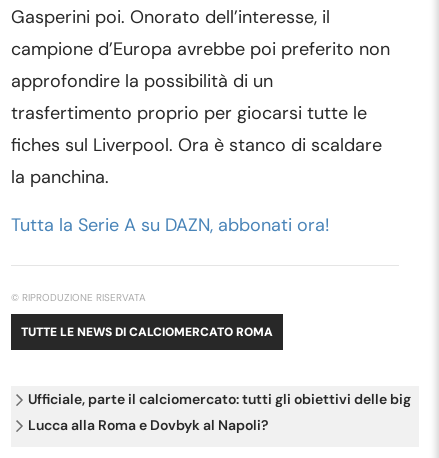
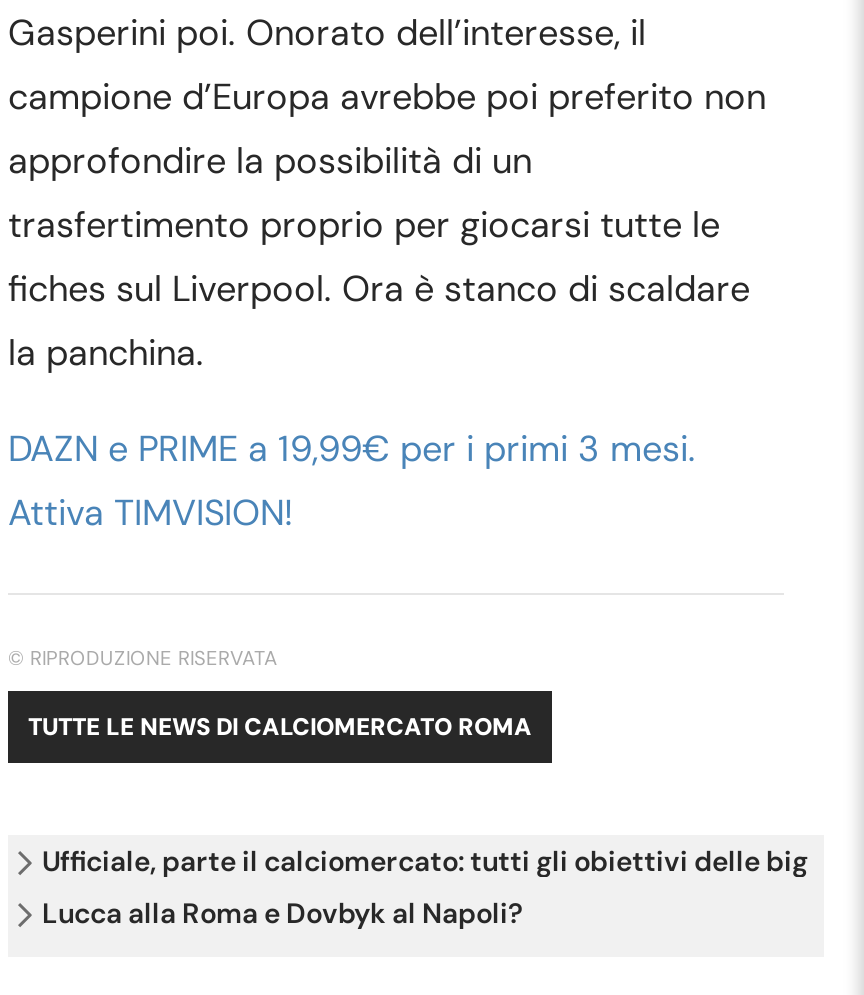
- Tutta la Serie A su DAZN, abbonati ora!
+ DAZN e PRIME a 19,99€ per i primi 3 mesi.
+ Attiva TIMVISION!
